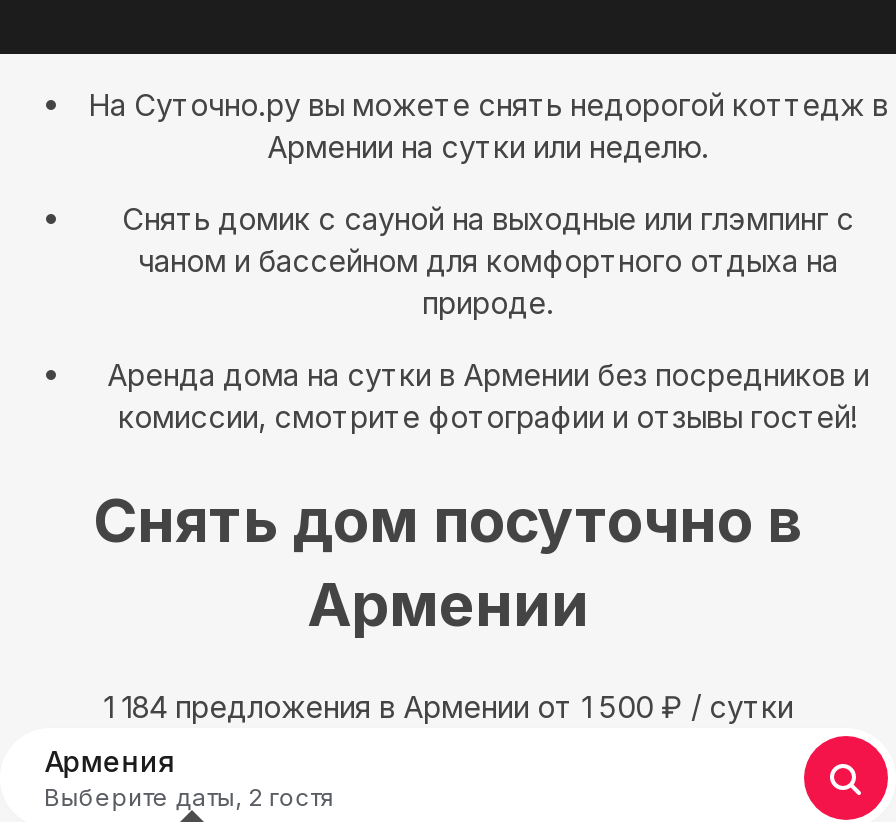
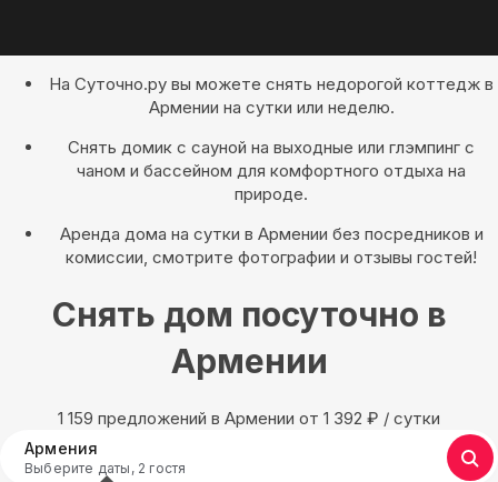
- 1 184 предложения в Армении oт 1 500 ₽ / сутки
+ 1 159 предложений в Армении oт 1 392 ₽ / сутки
